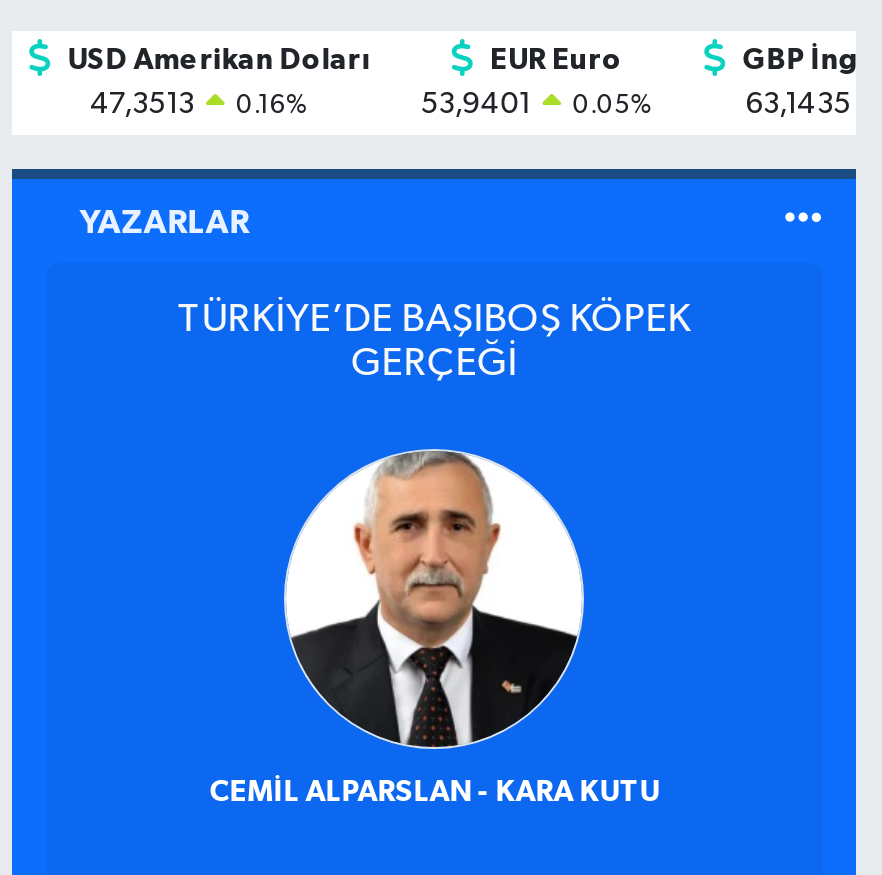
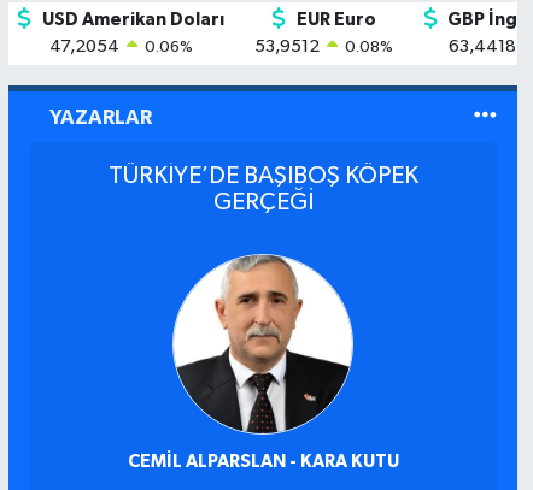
- 47,3513
+ 47,2054

- 0.16%
+ 0.06%

- 53,9401
+ 53,9512

- 0.05%
+ 0.08%

- 63,1435
+ 63,4418
